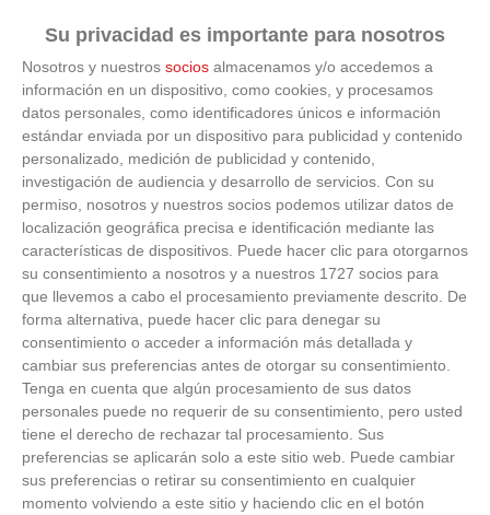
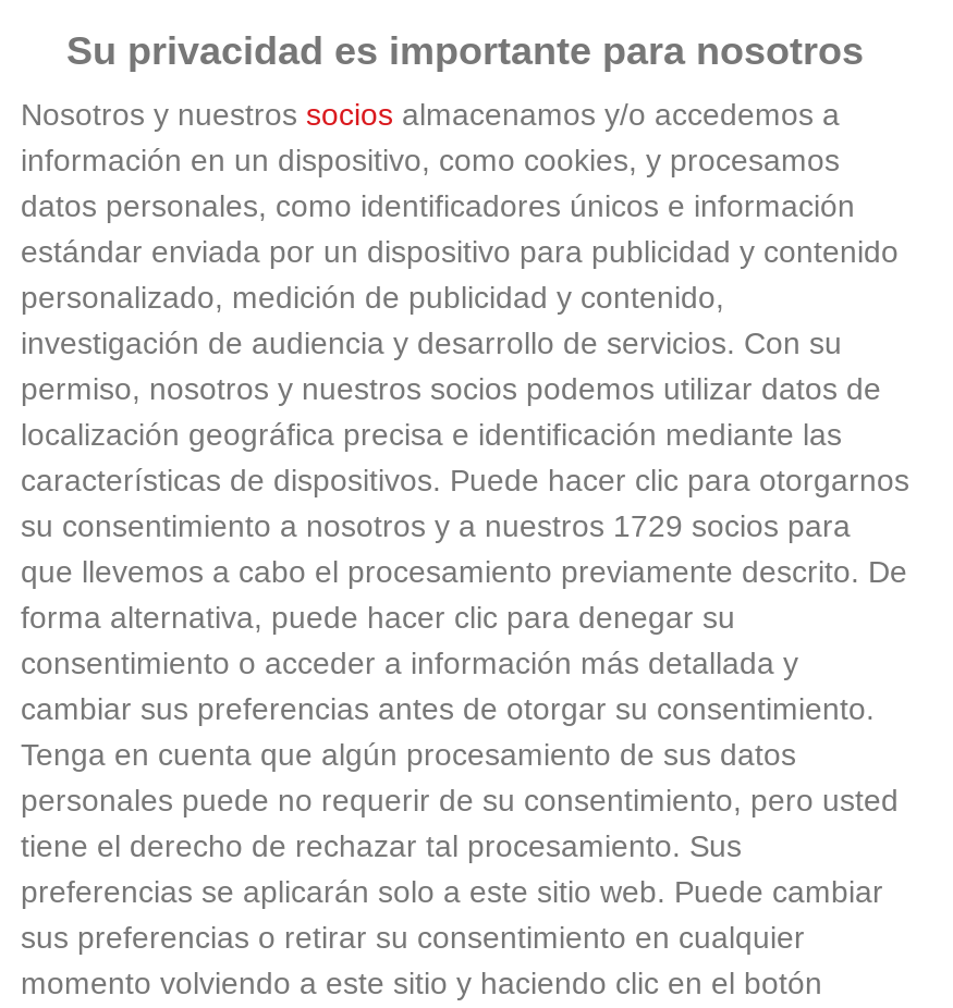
- su consentimiento a nosotros y a nuestros 1727 socios para
+ su consentimiento a nosotros y a nuestros 1729 socios para
